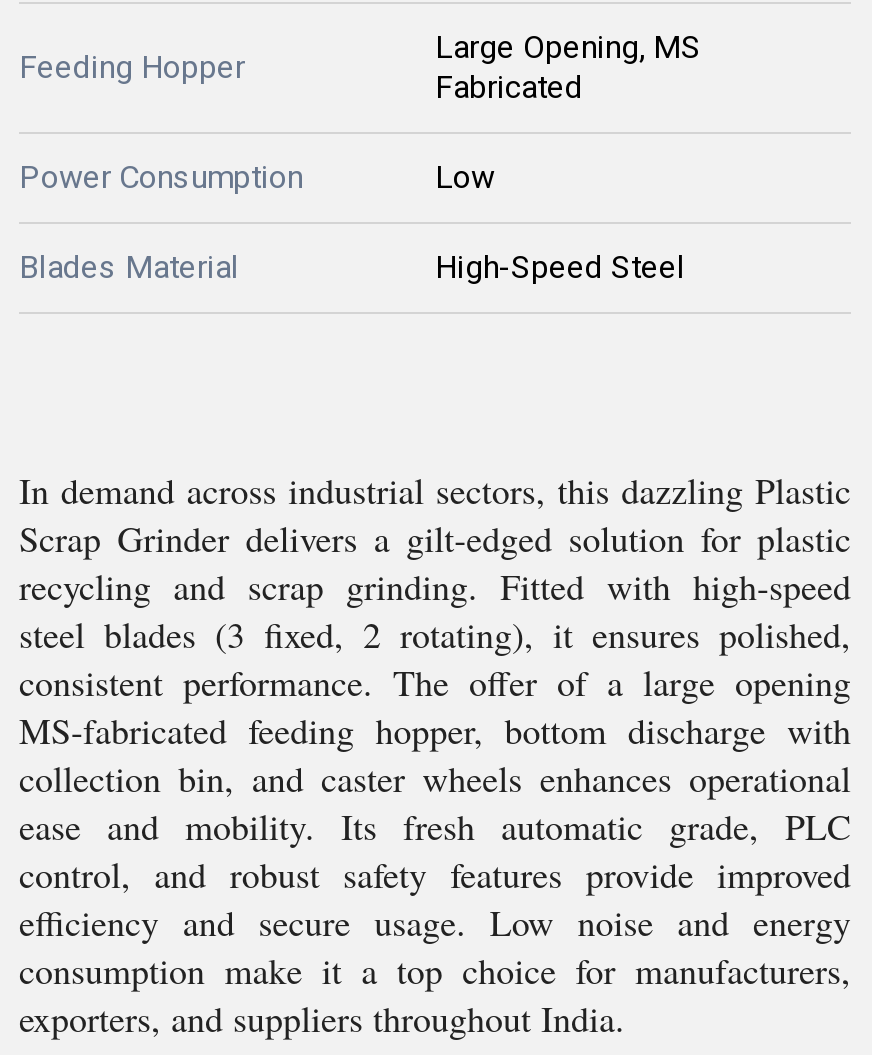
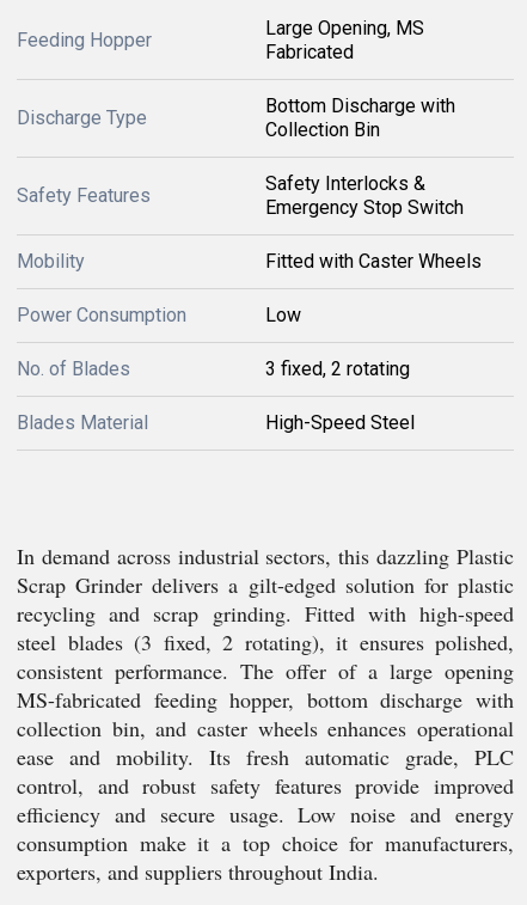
+ Discharge Type

+ Bottom Discharge with
+ Collection Bin
+ Safety Features

+ Safety Interlocks &
+ Emergency Stop Switch
+ Mobility
+ Fitted with Caster Wheels

+ No. of Blades
+ 3 fixed, 2 rotating
